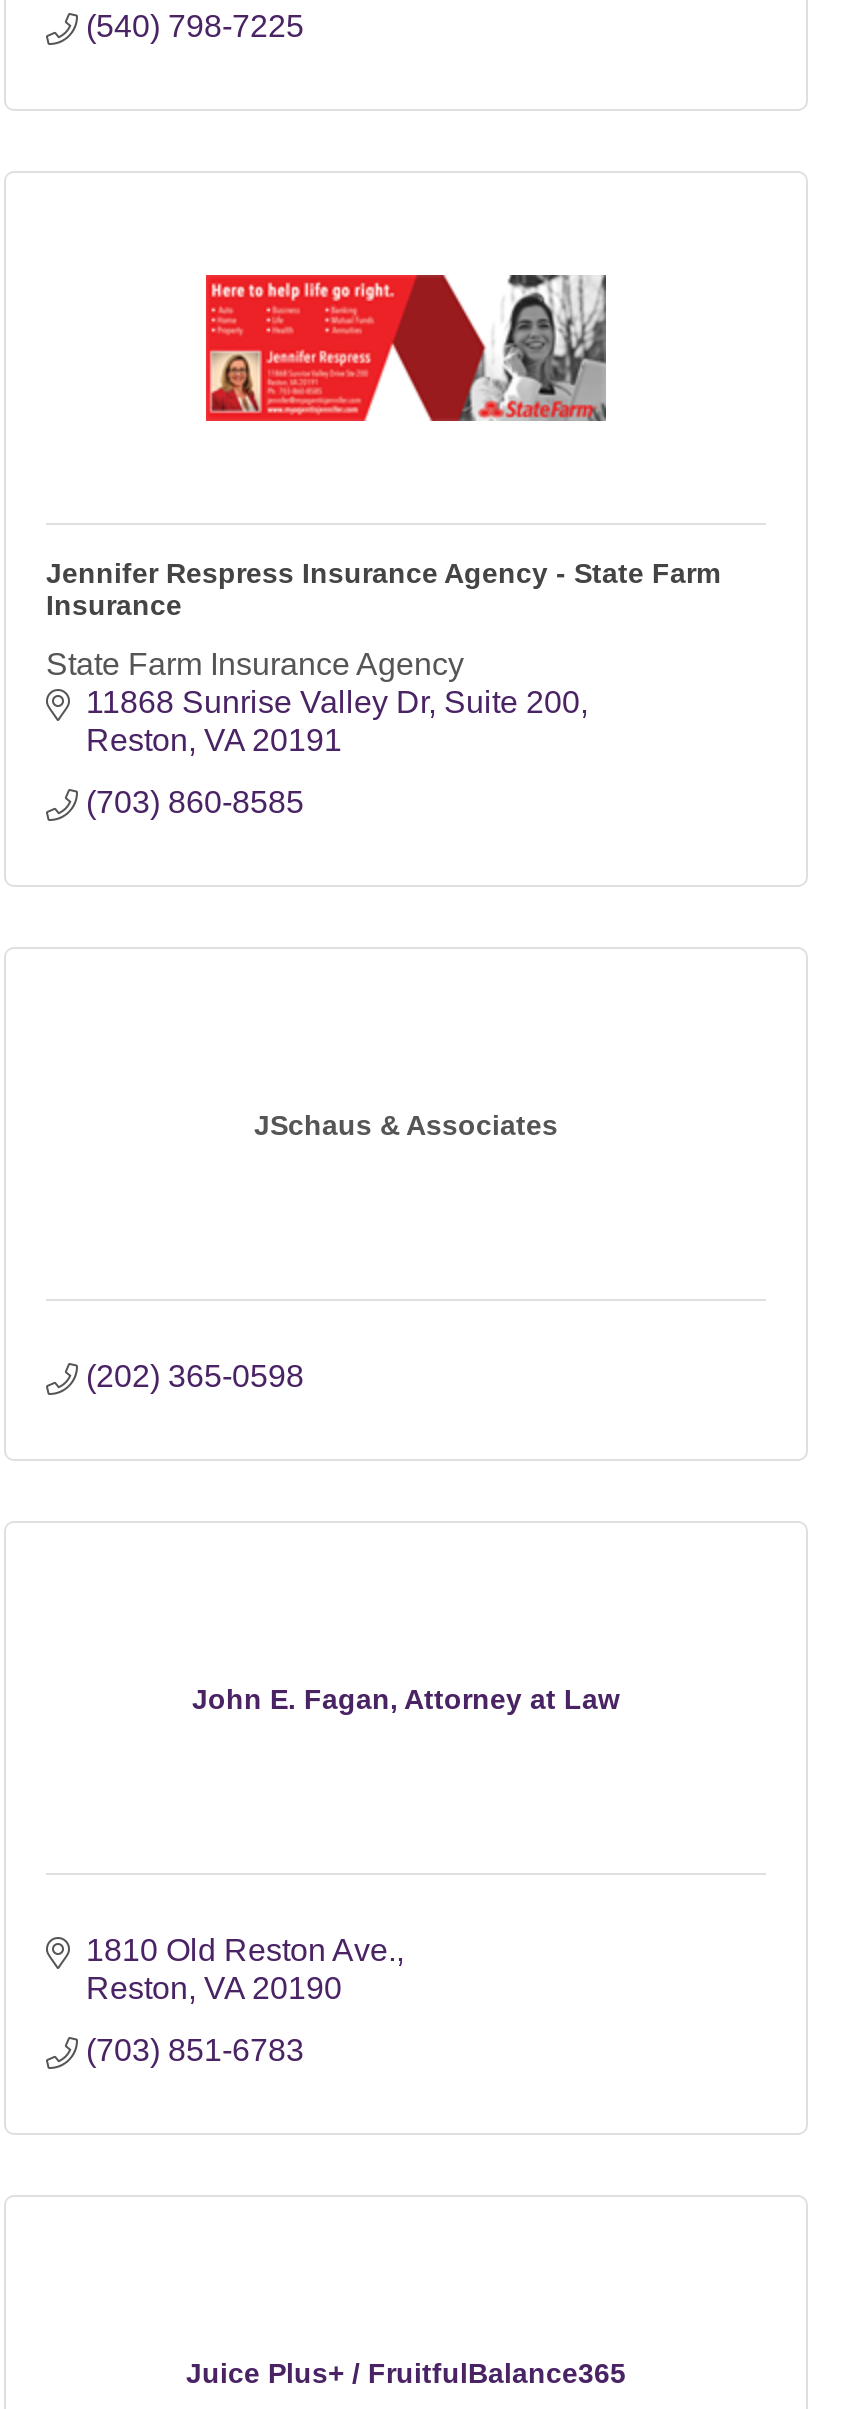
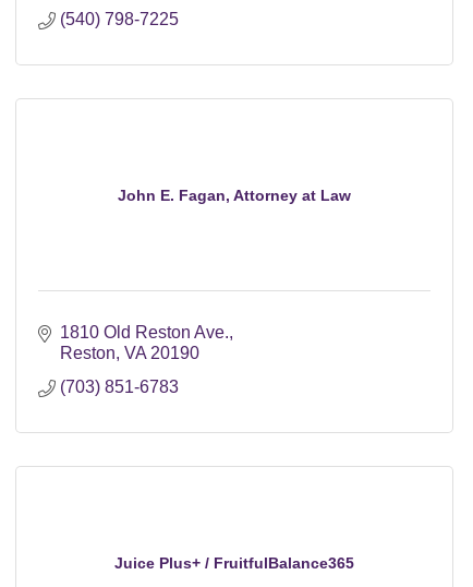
- [image]

- Jennifer Respress Insurance Agency - State Farm
- Insurance
- State Farm Insurance Agency
- 11868 Sunrise Valley Dr Suite 200
- Reston VA 20191
- (703) 860-8585

- JSchaus & Associates

- (202) 365-0598
